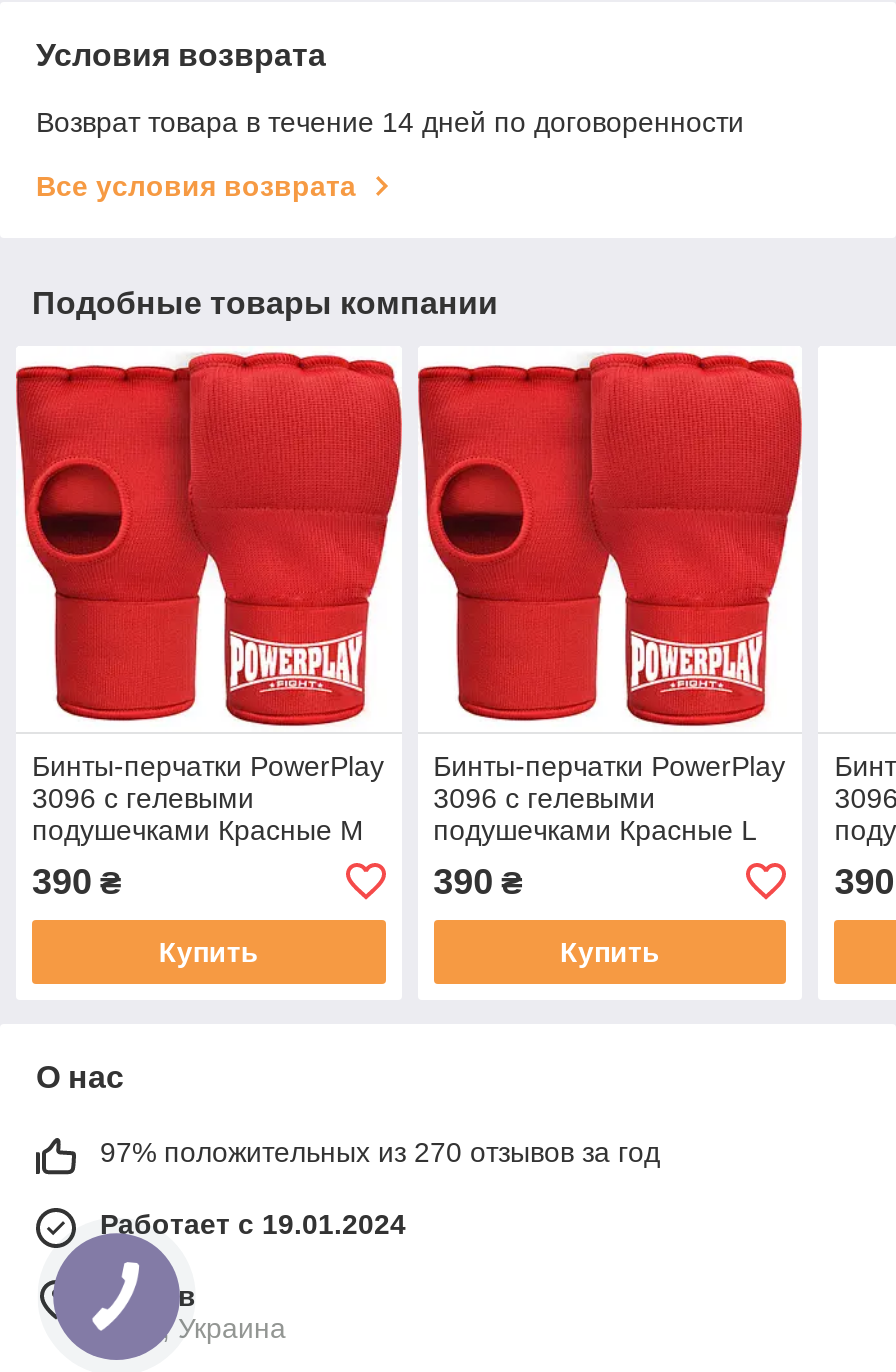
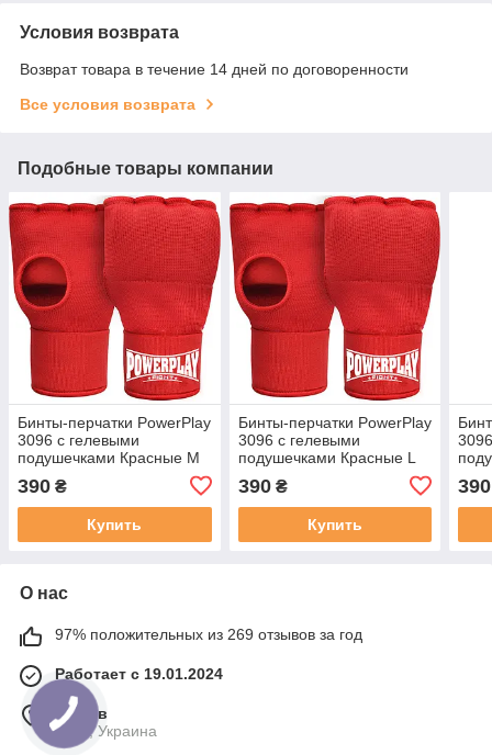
- 97% положительных из 270 отзывов за год
+ 97% положительных из 269 отзывов за год
